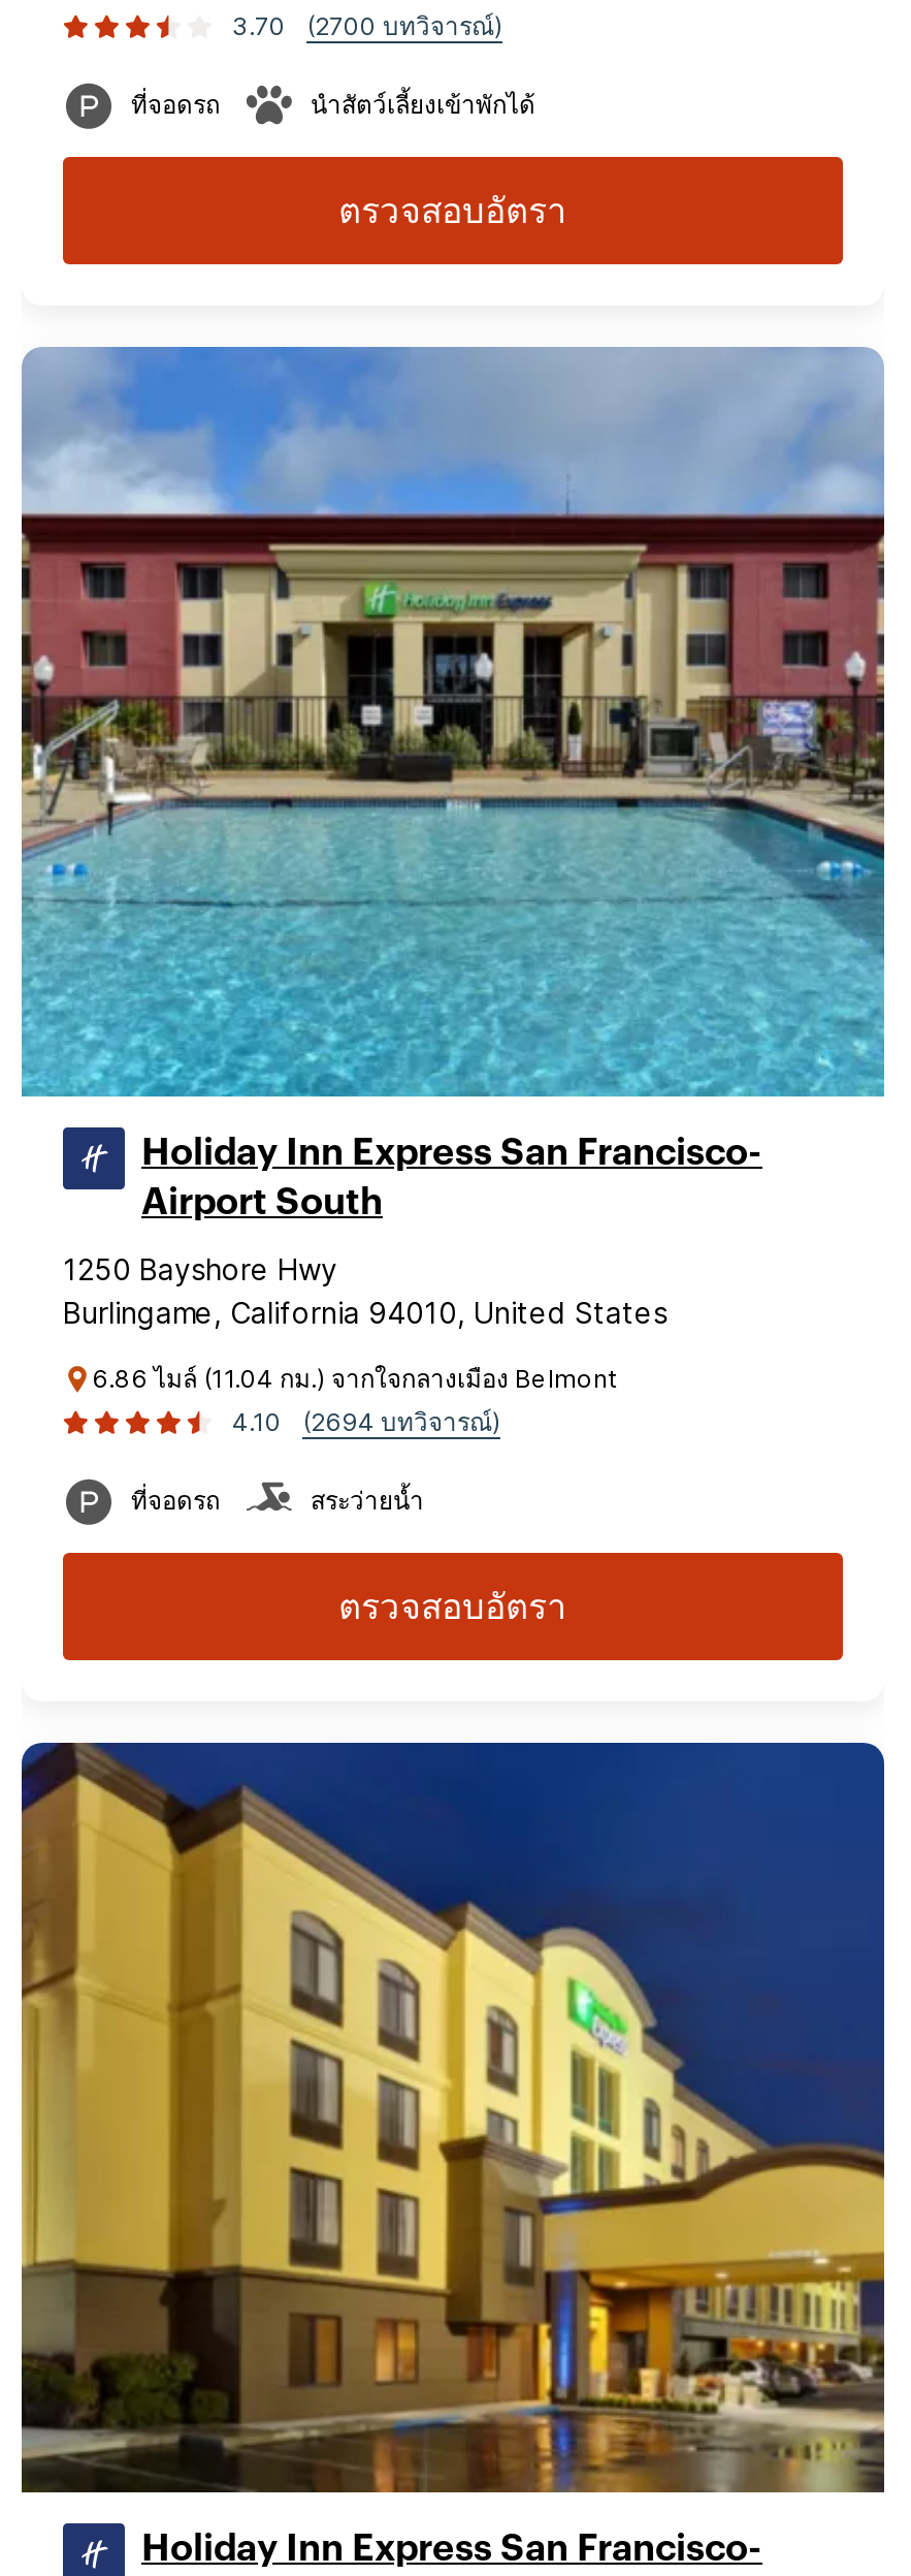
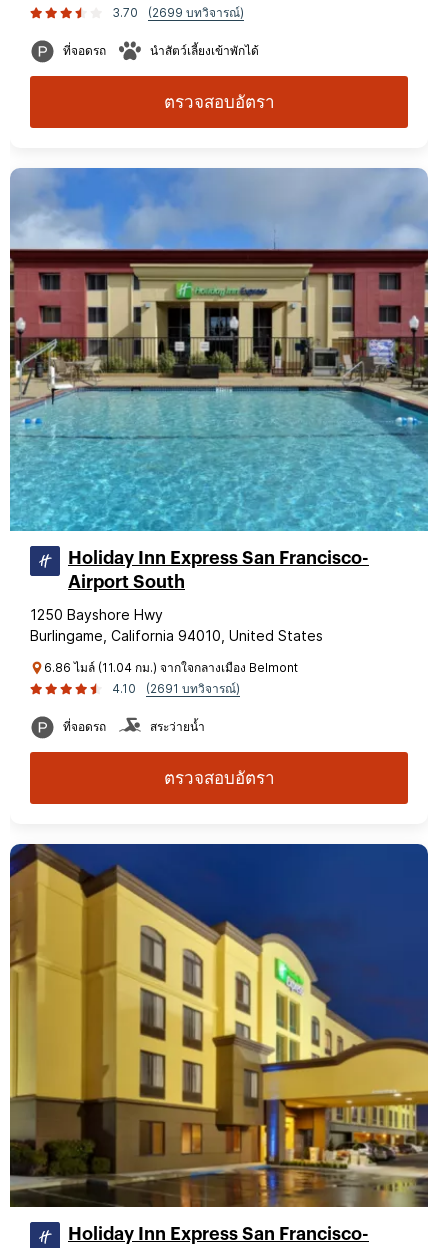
- (2700 บทวิจารณ์)
+ (2699 บทวิจารณ์)

- (2694 บทวิจารณ์)
+ (2691 บทวิจารณ์)
